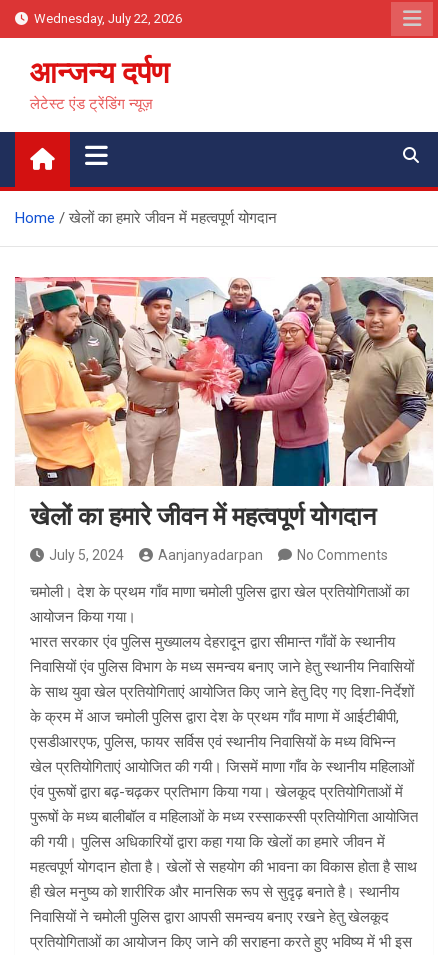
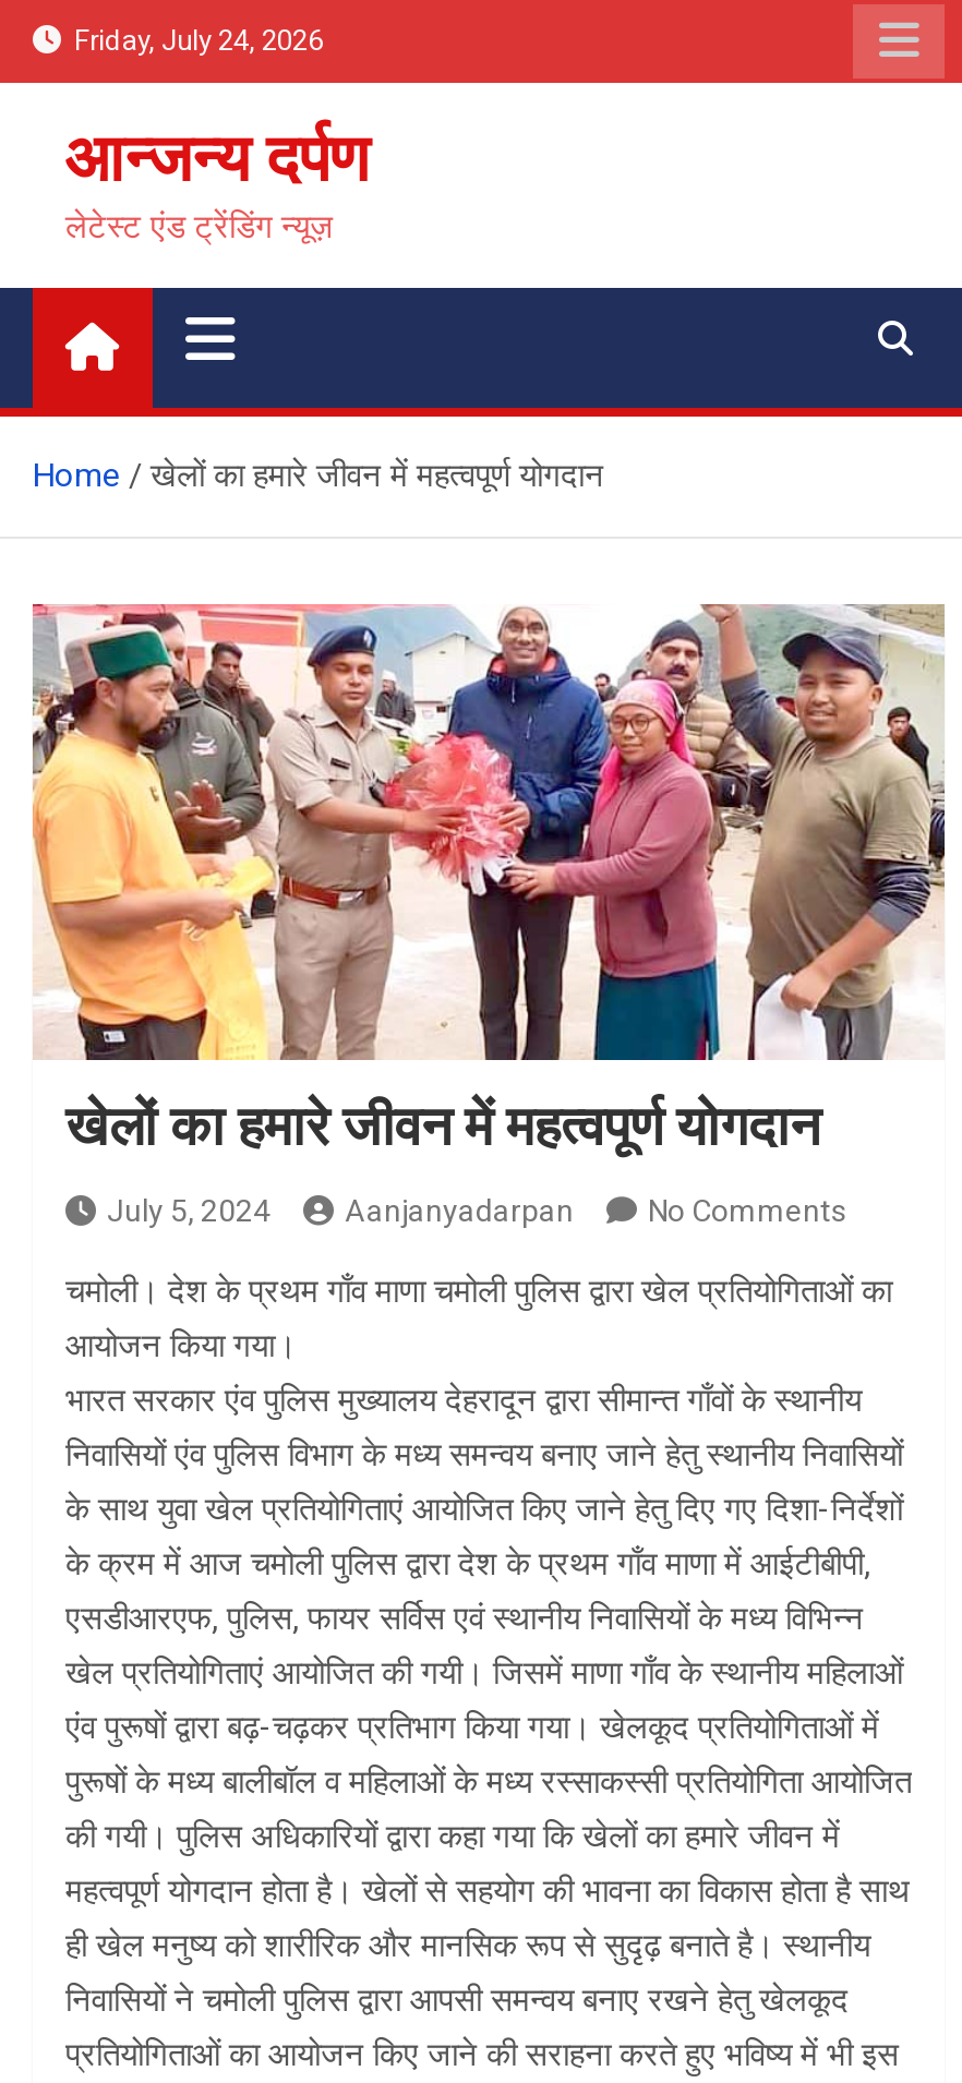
- Wednesday, July 22, 2026
+ Friday, July 24, 2026
